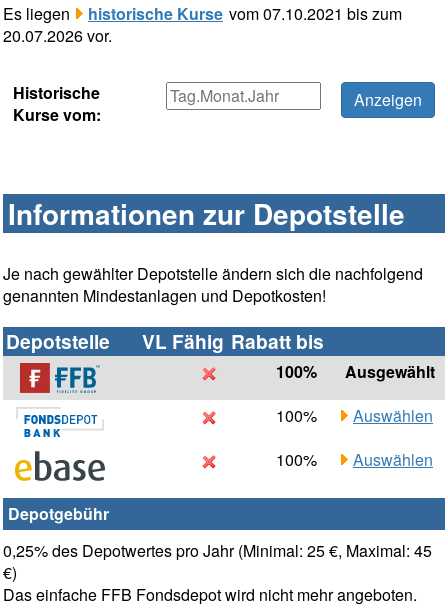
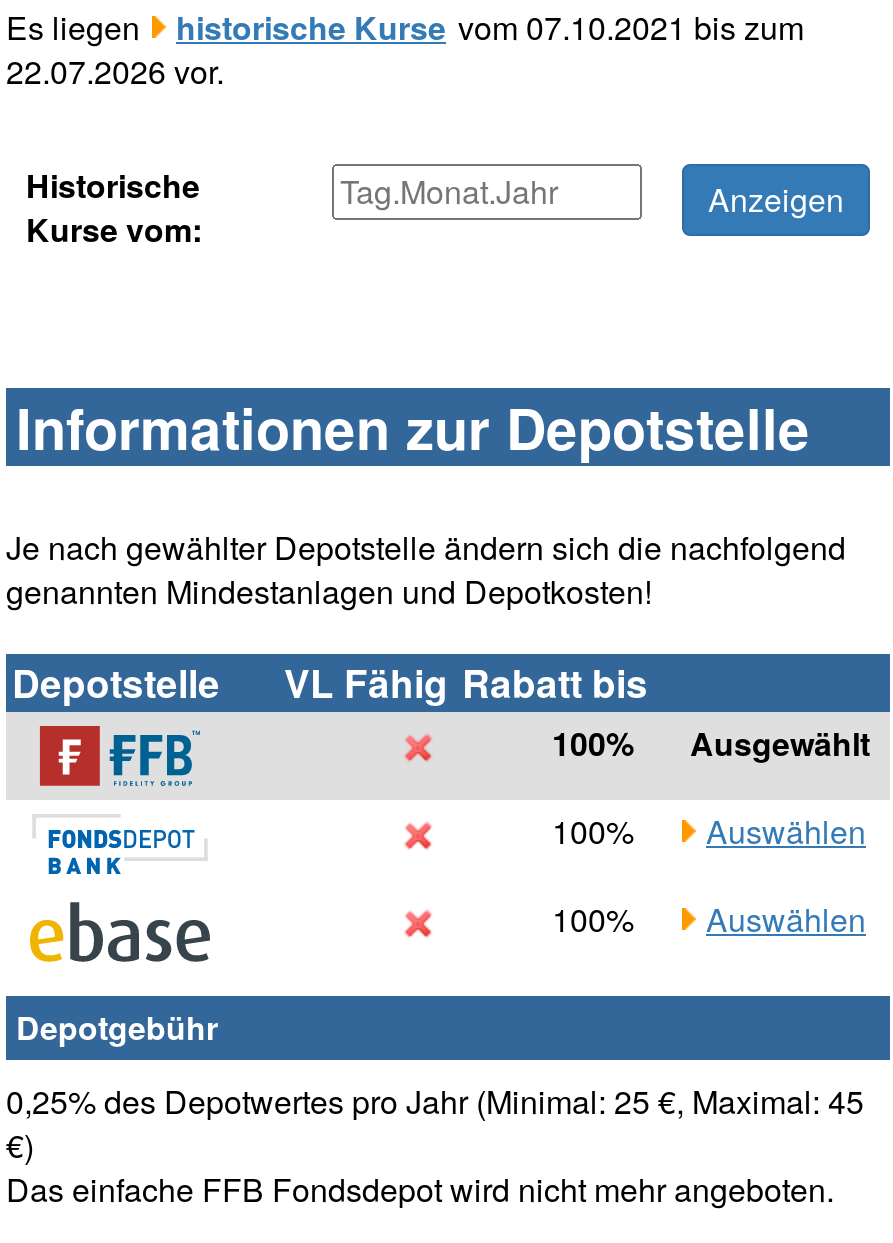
- 20.07.2026 vor.
+ 22.07.2026 vor.
